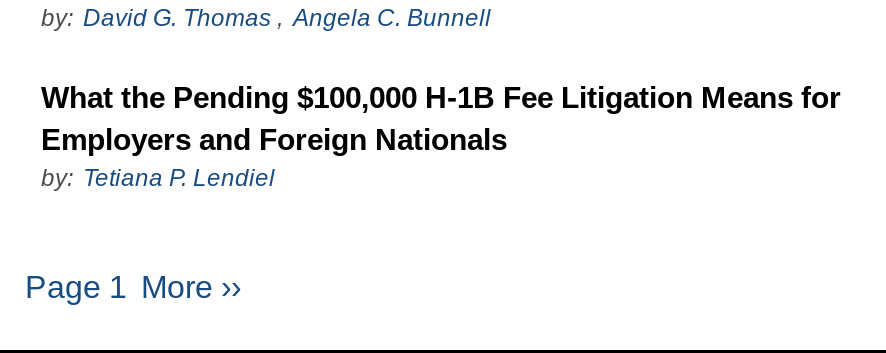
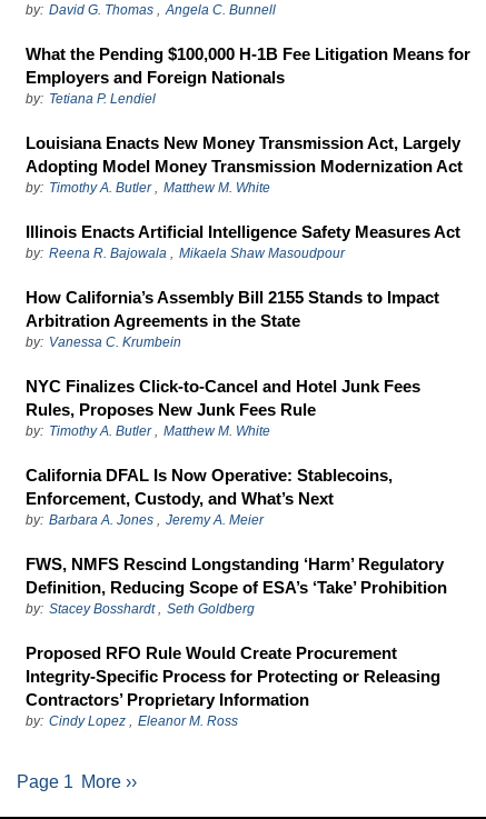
+ Louisiana Enacts New Money Transmission Act, Largely
+ Adopting Model Money Transmission Modernization Act
+ by: Timothy A. Butler, Matthew M. White
+ Illinois Enacts Artificial Intelligence Safety Measures Act
+ by: Reena R. Bajowala, Mikaela Shaw Masoudpour
+ How California’s Assembly Bill 2155 Stands to Impact
+ Arbitration Agreements in the State
+ by: Vanessa C. Krumbein
+ NYC Finalizes Click-to-Cancel and Hotel Junk Fees
+ Rules, Proposes New Junk Fees Rule
+ by: Timothy A. Butler, Matthew M. White
+ California DFAL Is Now Operative: Stablecoins,
+ Enforcement, Custody, and What’s Next
+ by: Barbara A. Jones, Jeremy A. Meier
+ FWS, NMFS Rescind Longstanding ‘Harm’ Regulatory
+ Definition, Reducing Scope of ESA’s ‘Take’ Prohibition
+ by: Stacey Bosshardt, Seth Goldberg
+ Proposed RFO Rule Would Create Procurement
+ Integrity-Specific Process for Protecting or Releasing
+ Contractors’ Proprietary Information
+ by: Cindy Lopez, Eleanor M. Ross
